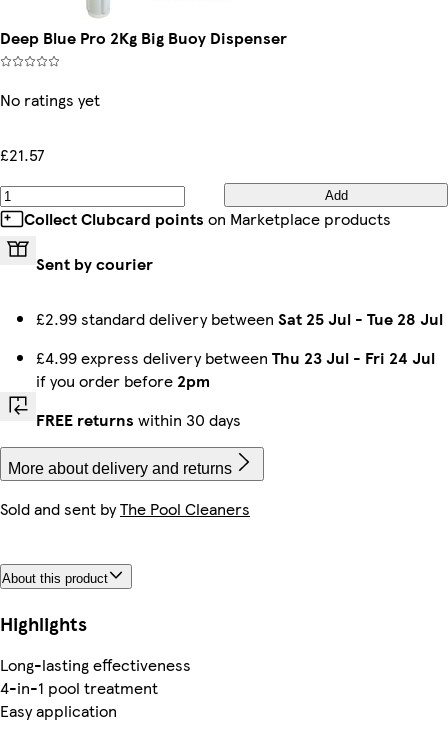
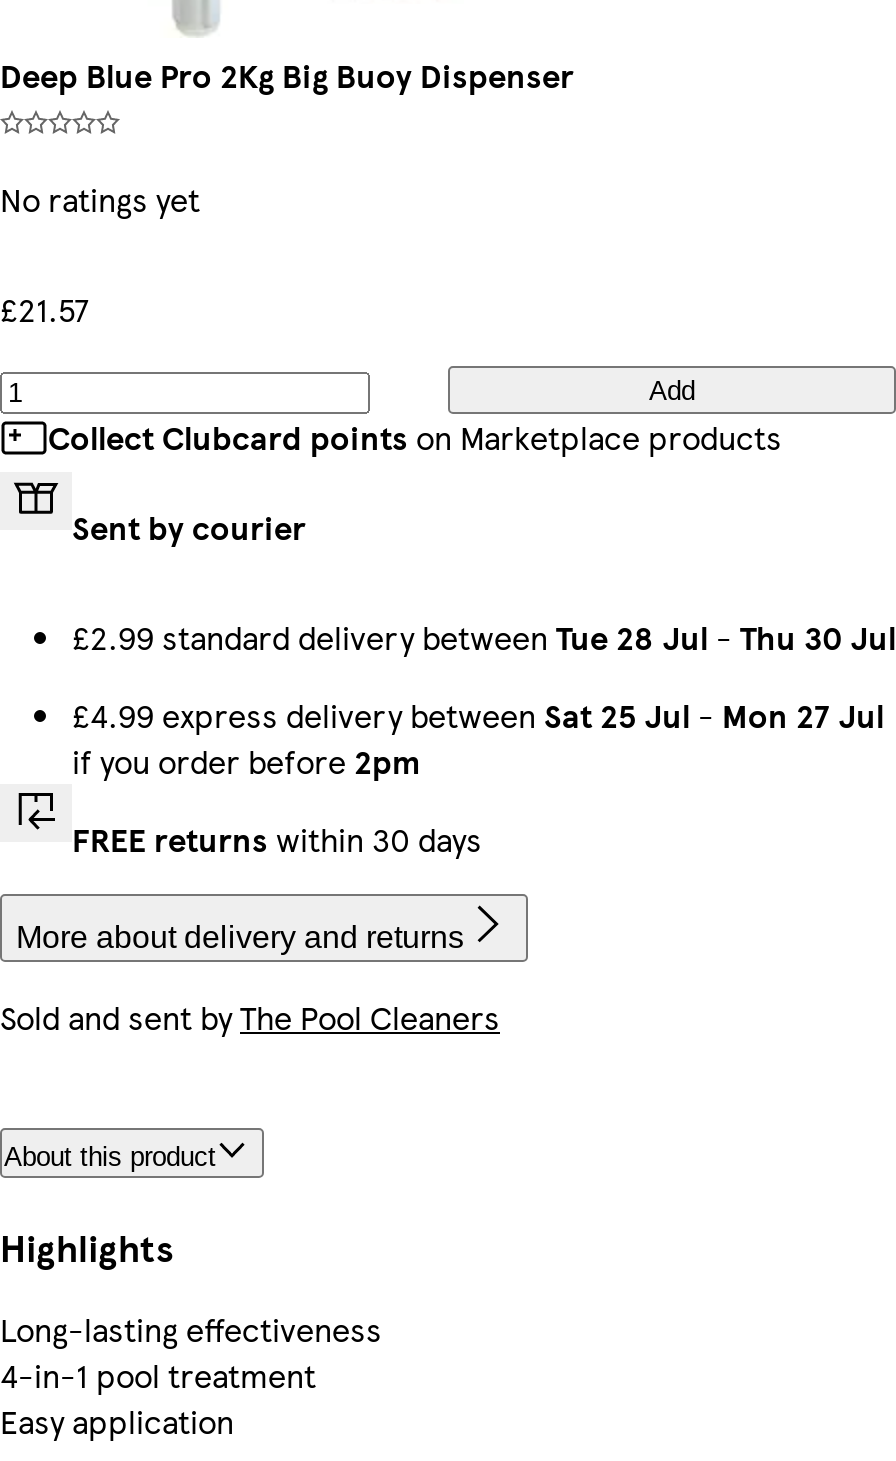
- £2.99 standard delivery between Sat 25 Jul - Tue 28 Jul
+ £2.99 standard delivery between Tue 28 Jul - Thu 30 Jul

- £4.99 express delivery between Thu 23 Jul - Fri 24 Jul
+ £4.99 express delivery between Sat 25 Jul - Mon 27 Jul
